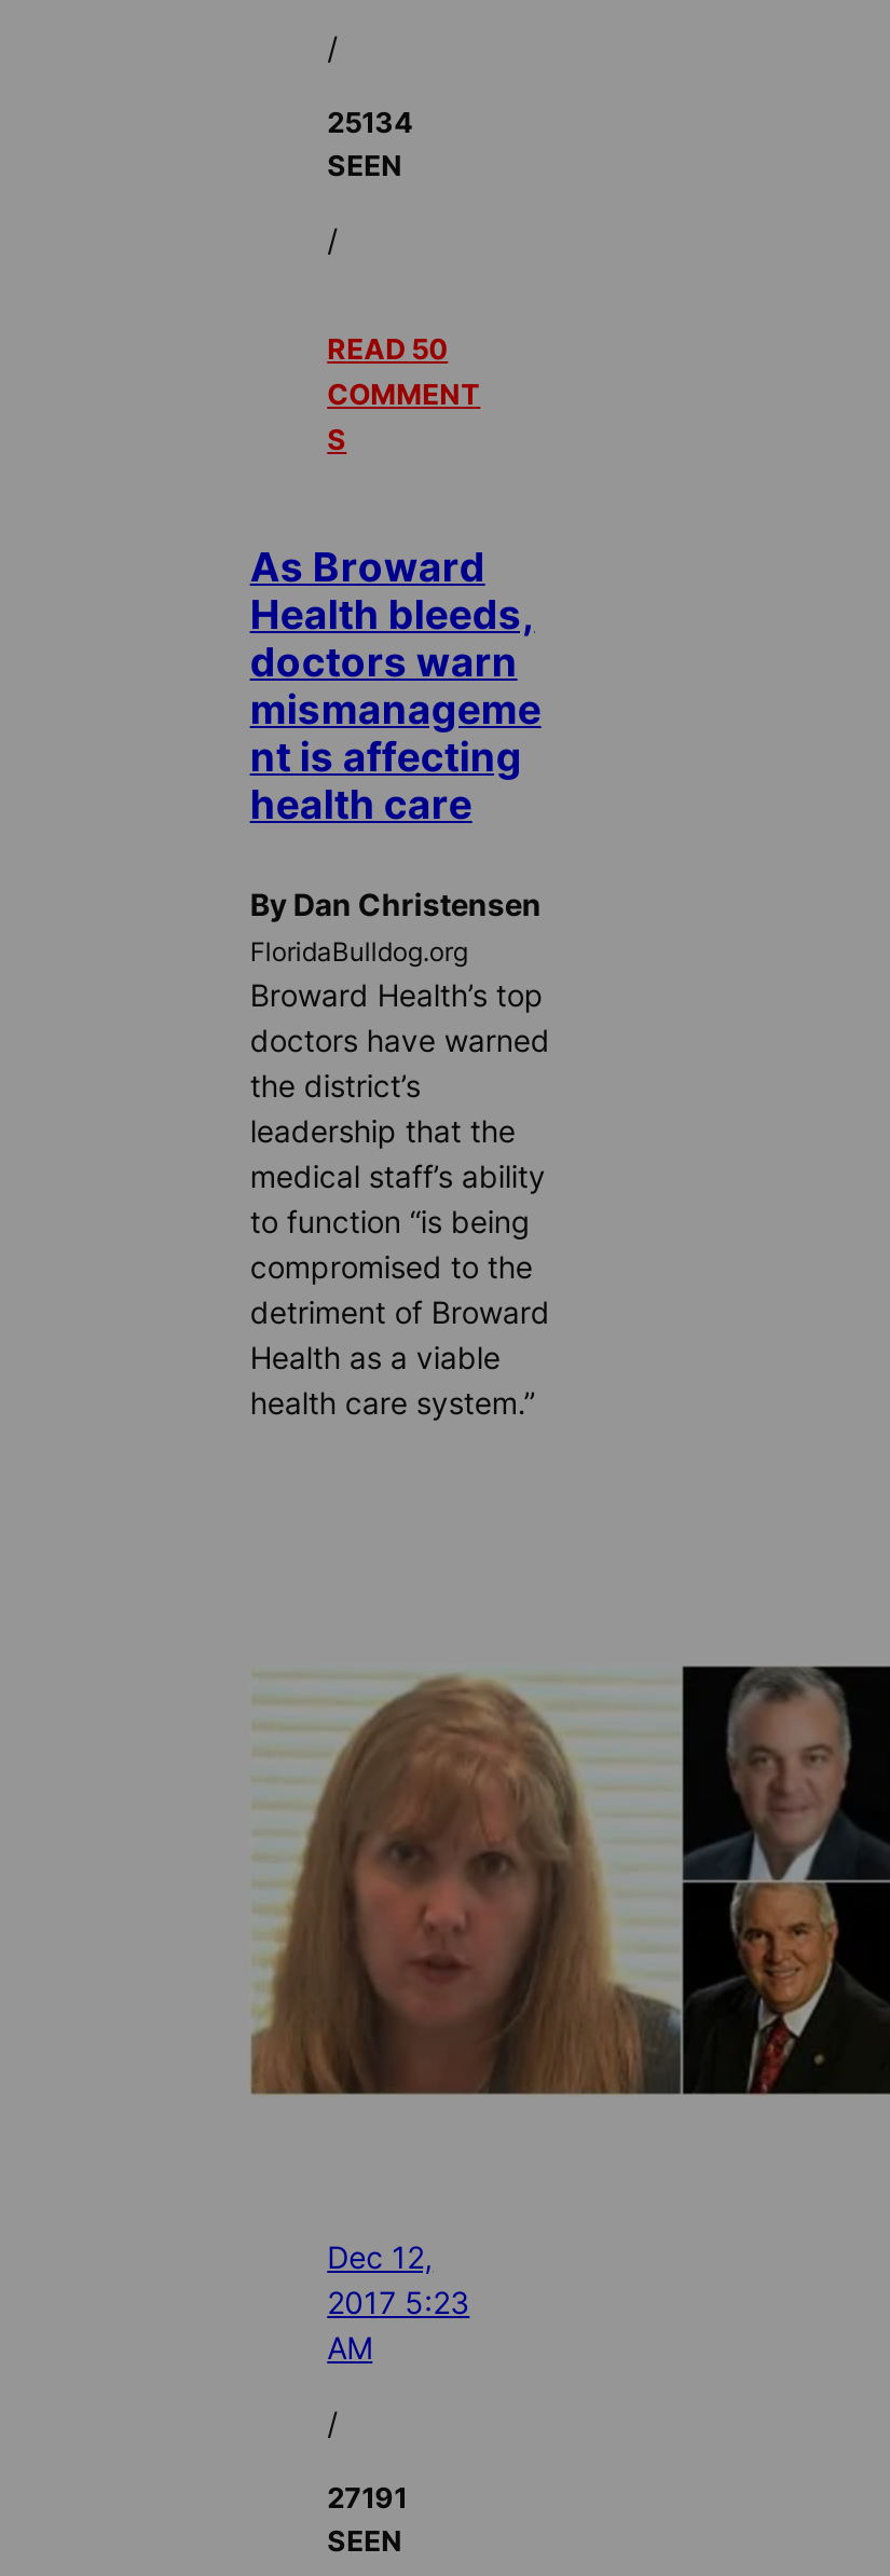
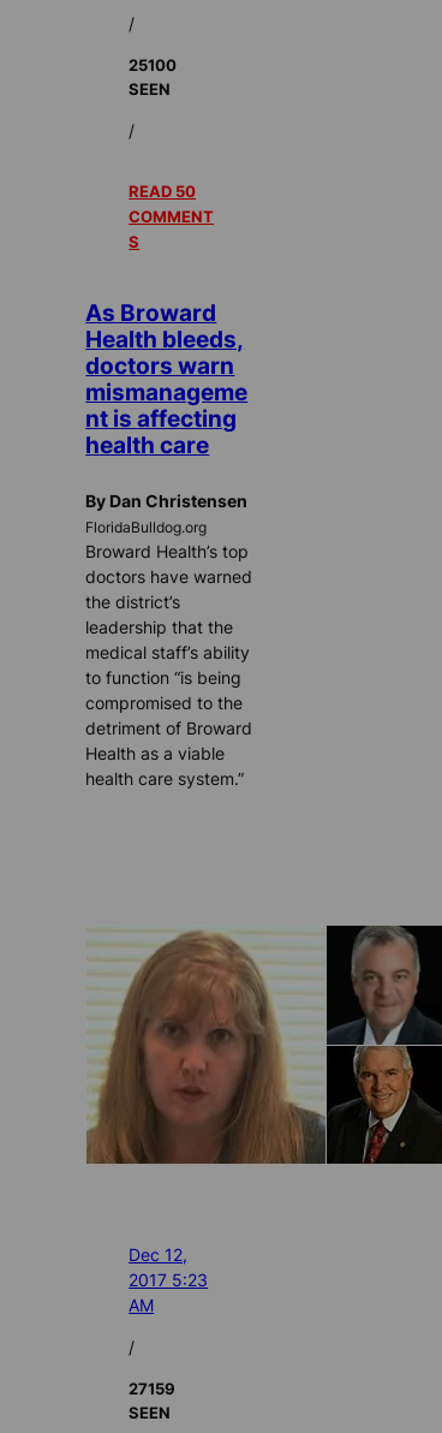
- 25134
+ 25100

- 27191
+ 27159
